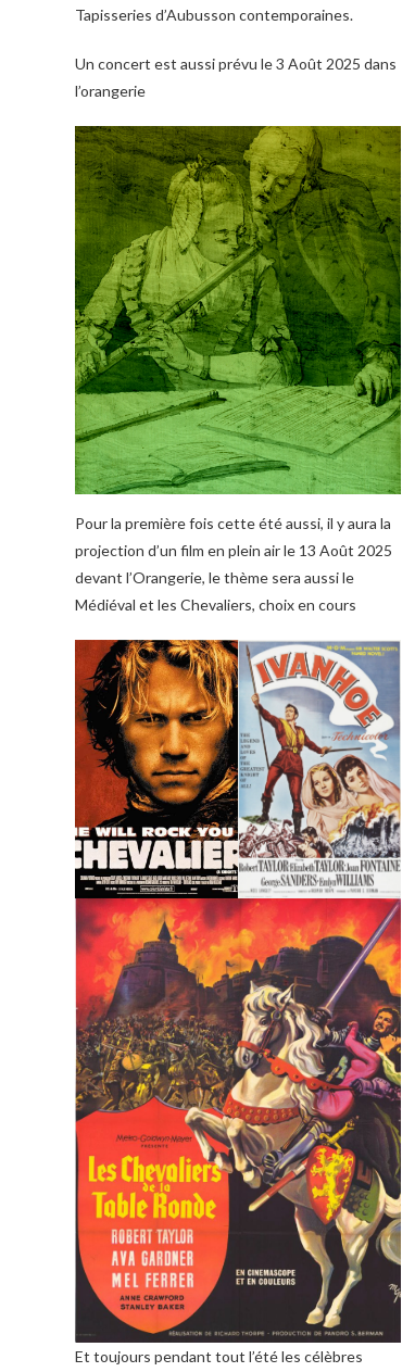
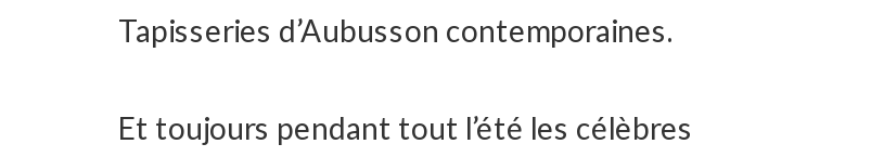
- Un concert est aussi prévu le 3 Août 2025 dans
- l’orangerie

- [image]
- Pour la première fois cette été aussi, il y aura la
- projection d’un film en plein air le 13 Août 2025
- devant l’Orangerie, le thème sera aussi le
- Médiéval et les Chevaliers, choix en cours

- [image]
